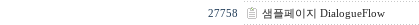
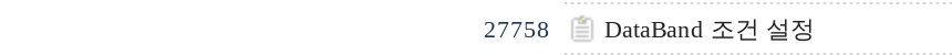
- 샘플페이지 DialogueFlow
+ DataBand 조건 설정
